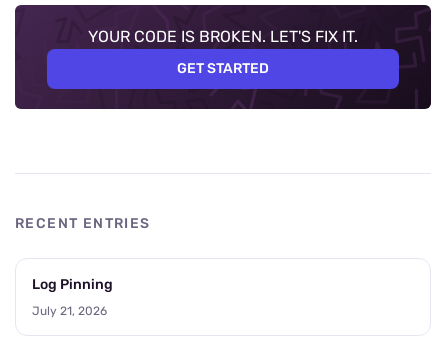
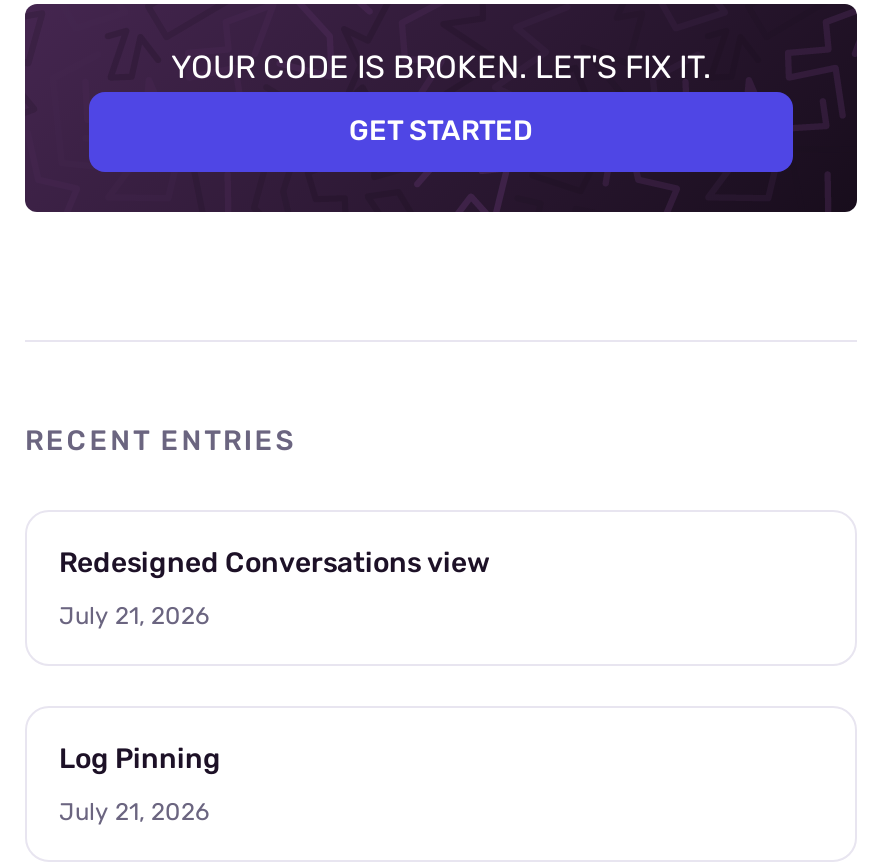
+ Redesigned Conversations view
+ July 21, 2026
